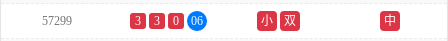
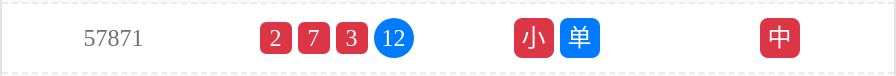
- 57299
+ 57871
+ 2
+ 7

- 3
- 0
- 06
+ 12

- 双
+ 单
